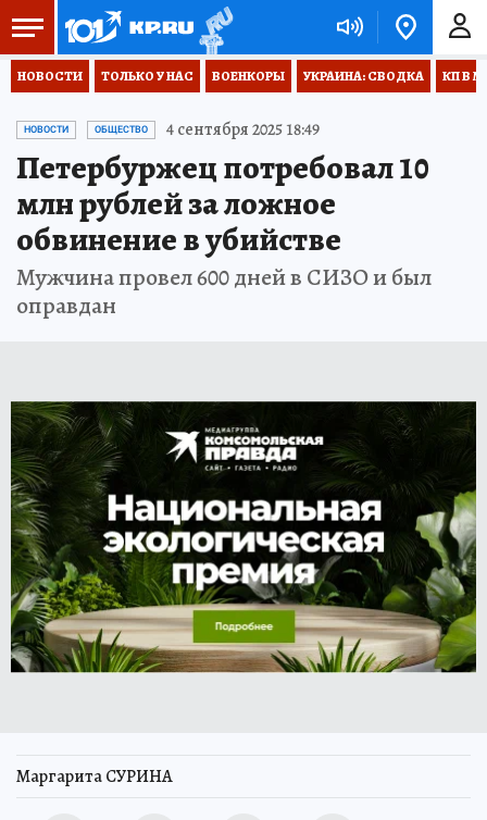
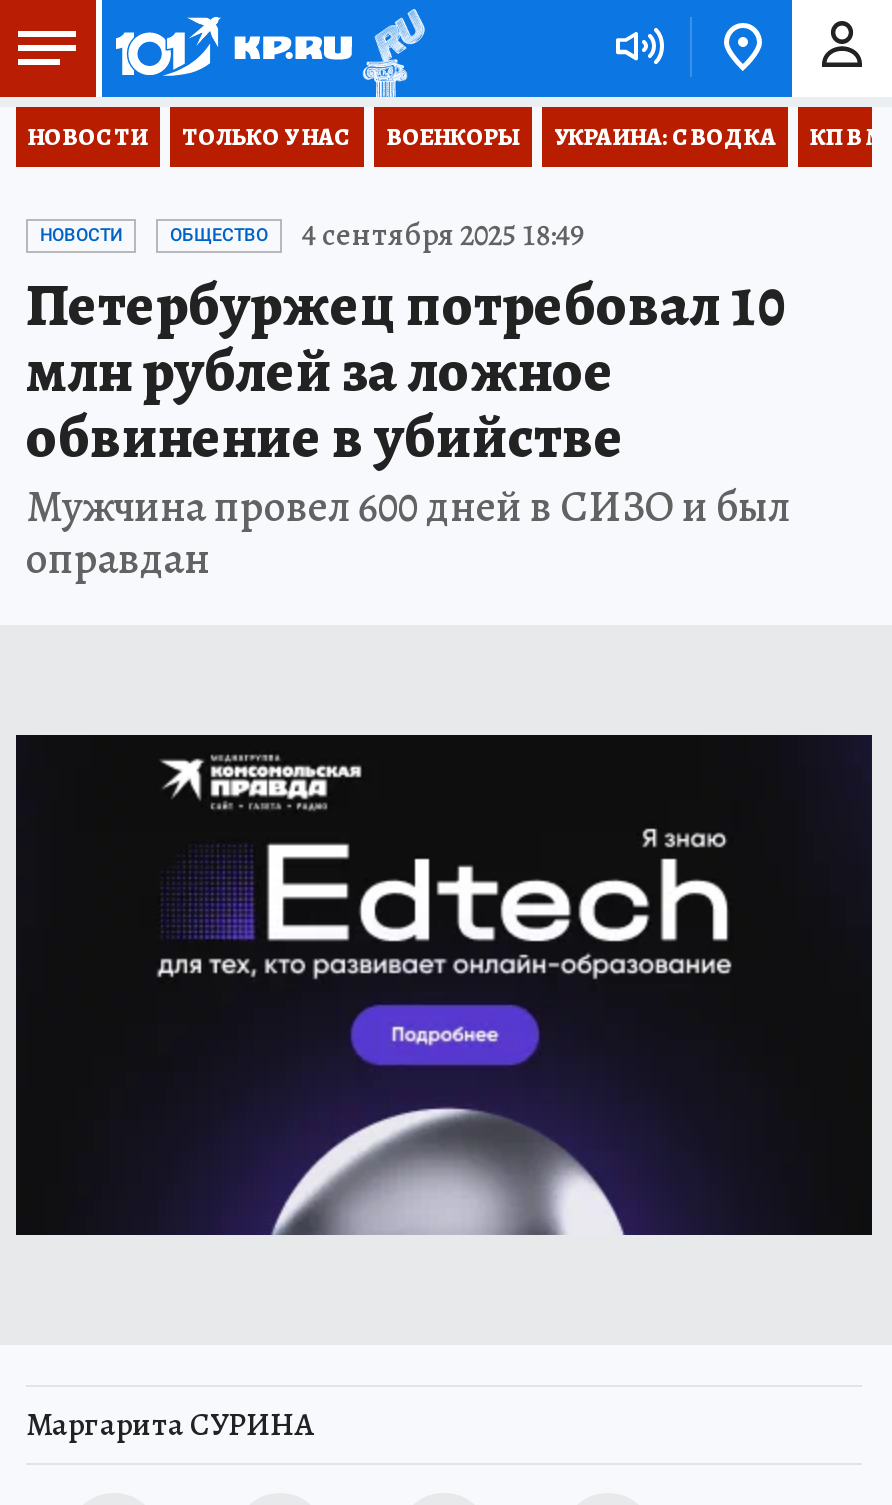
- [image]
+ [image]
